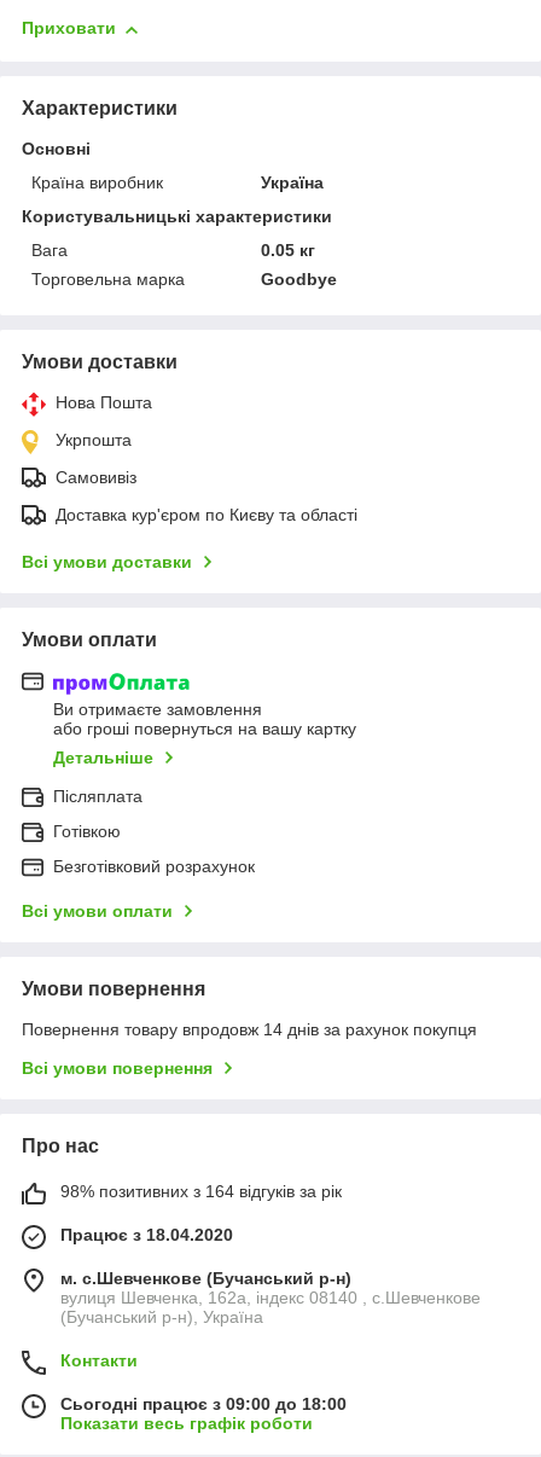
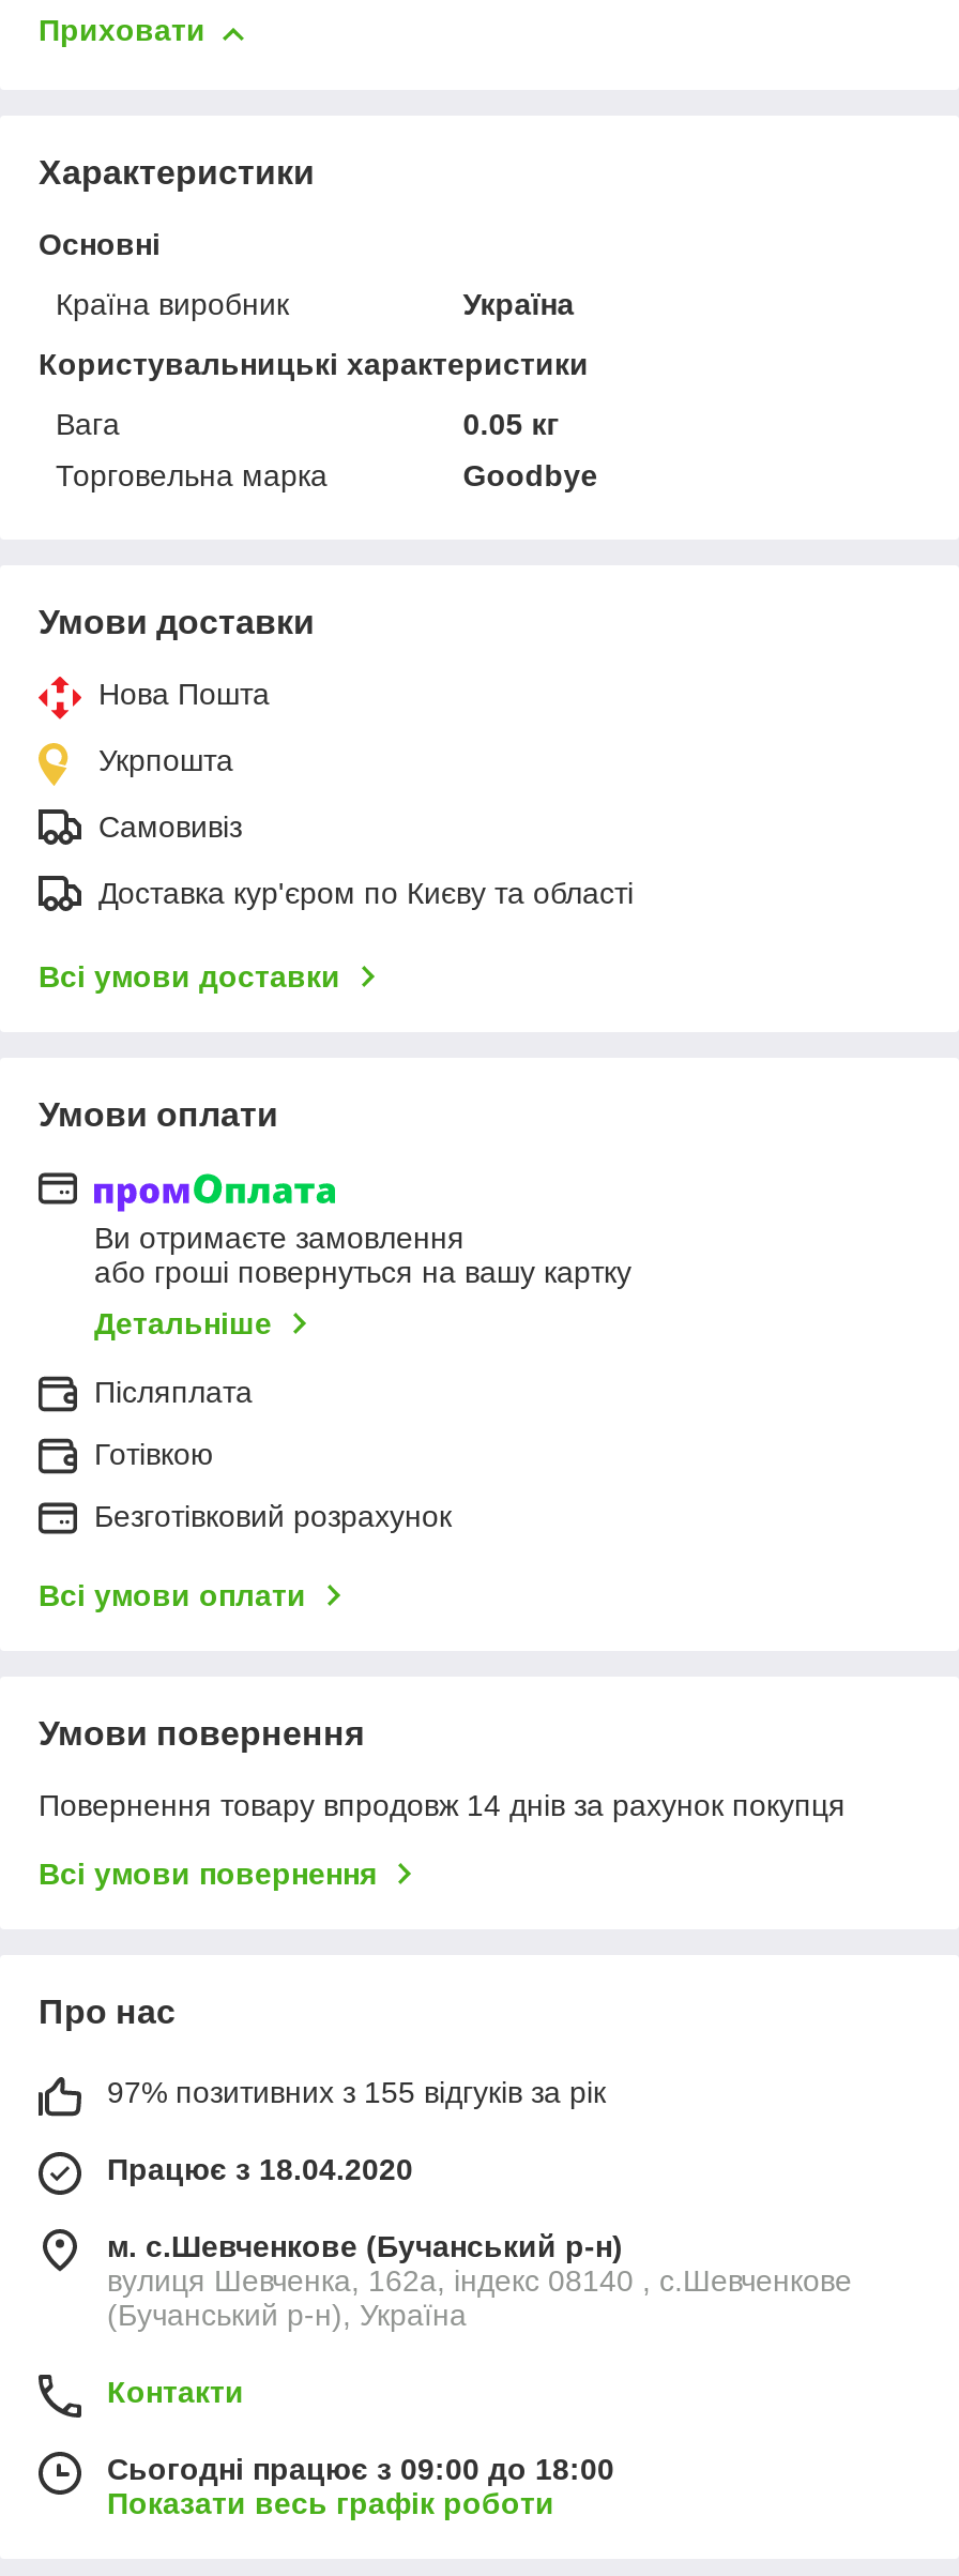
- 98% позитивних з 164 відгуків за рік
+ 97% позитивних з 155 відгуків за рік
